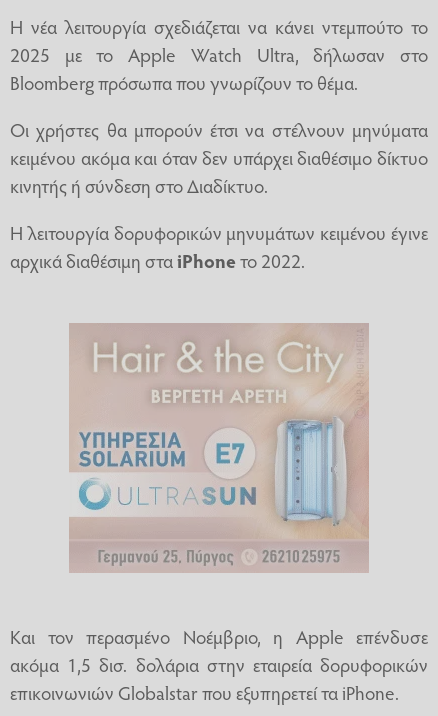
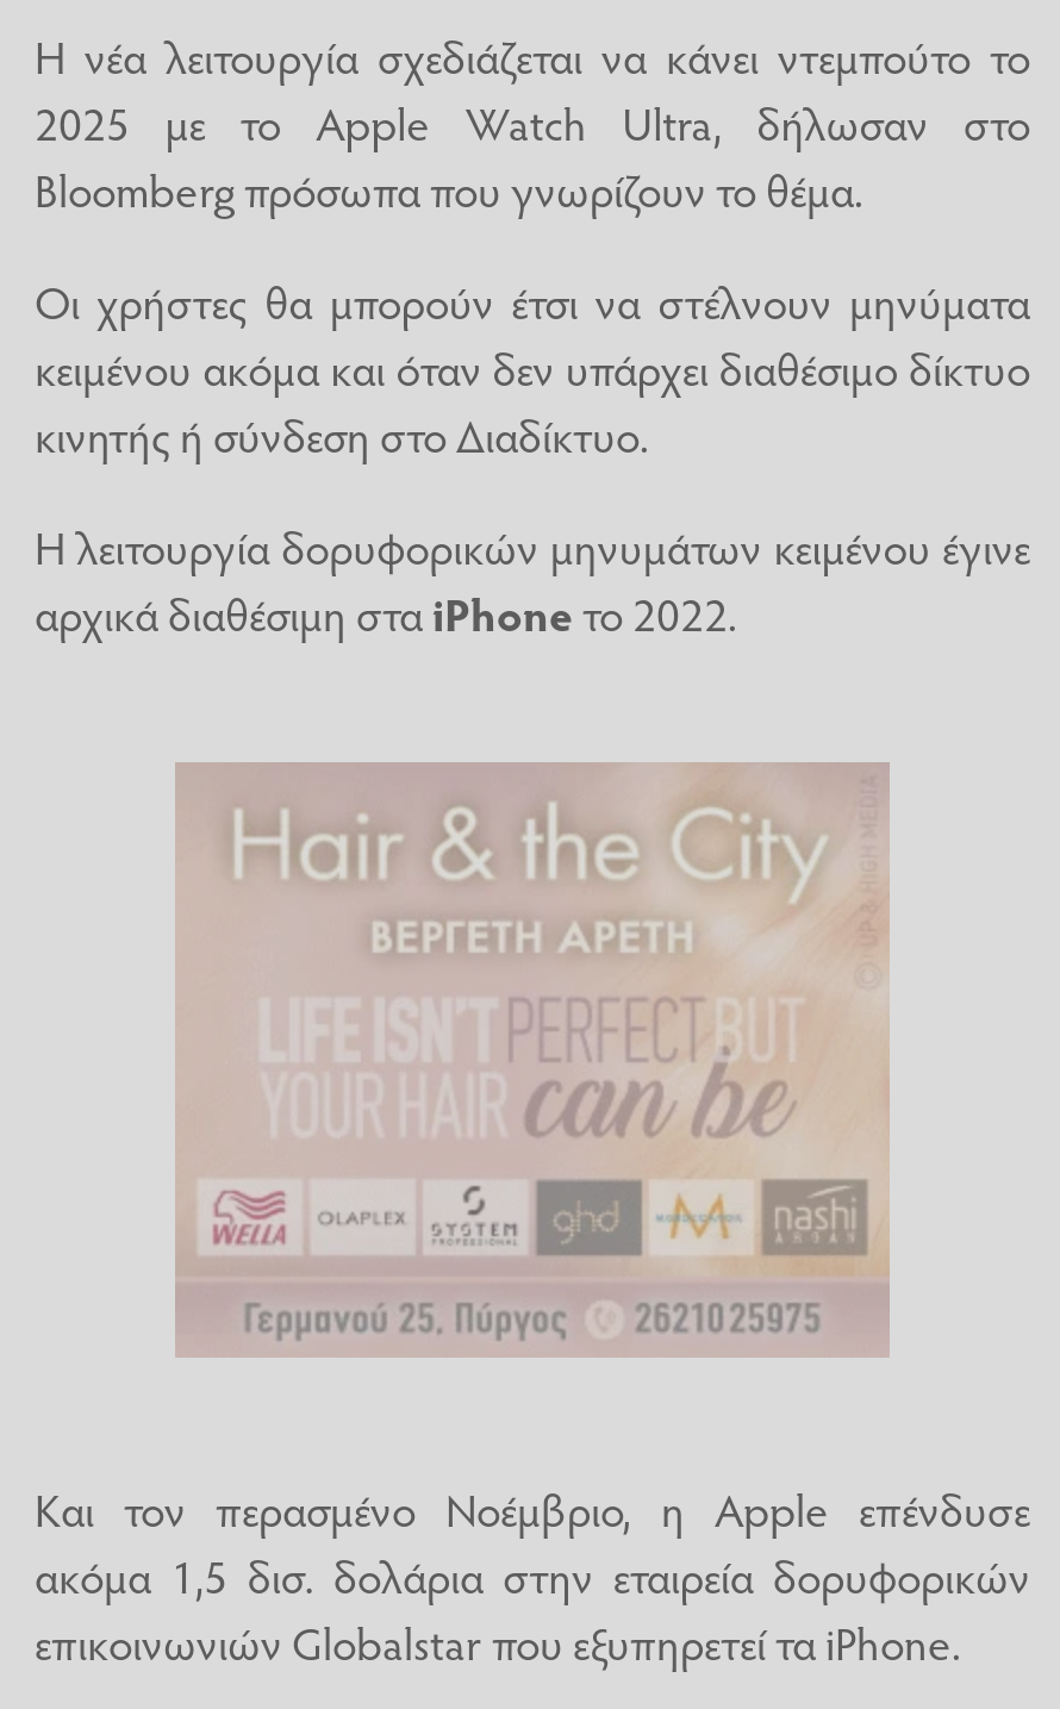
- [image]
+ [image]
